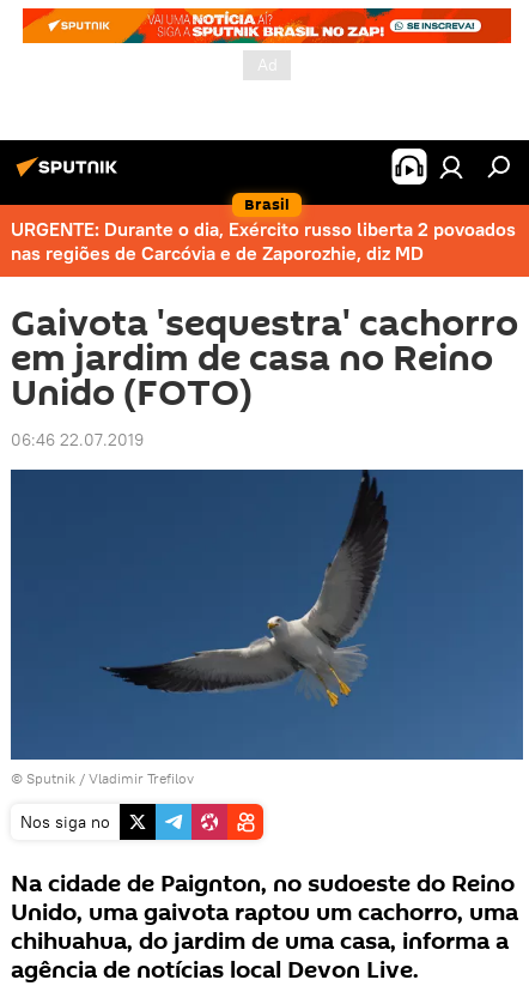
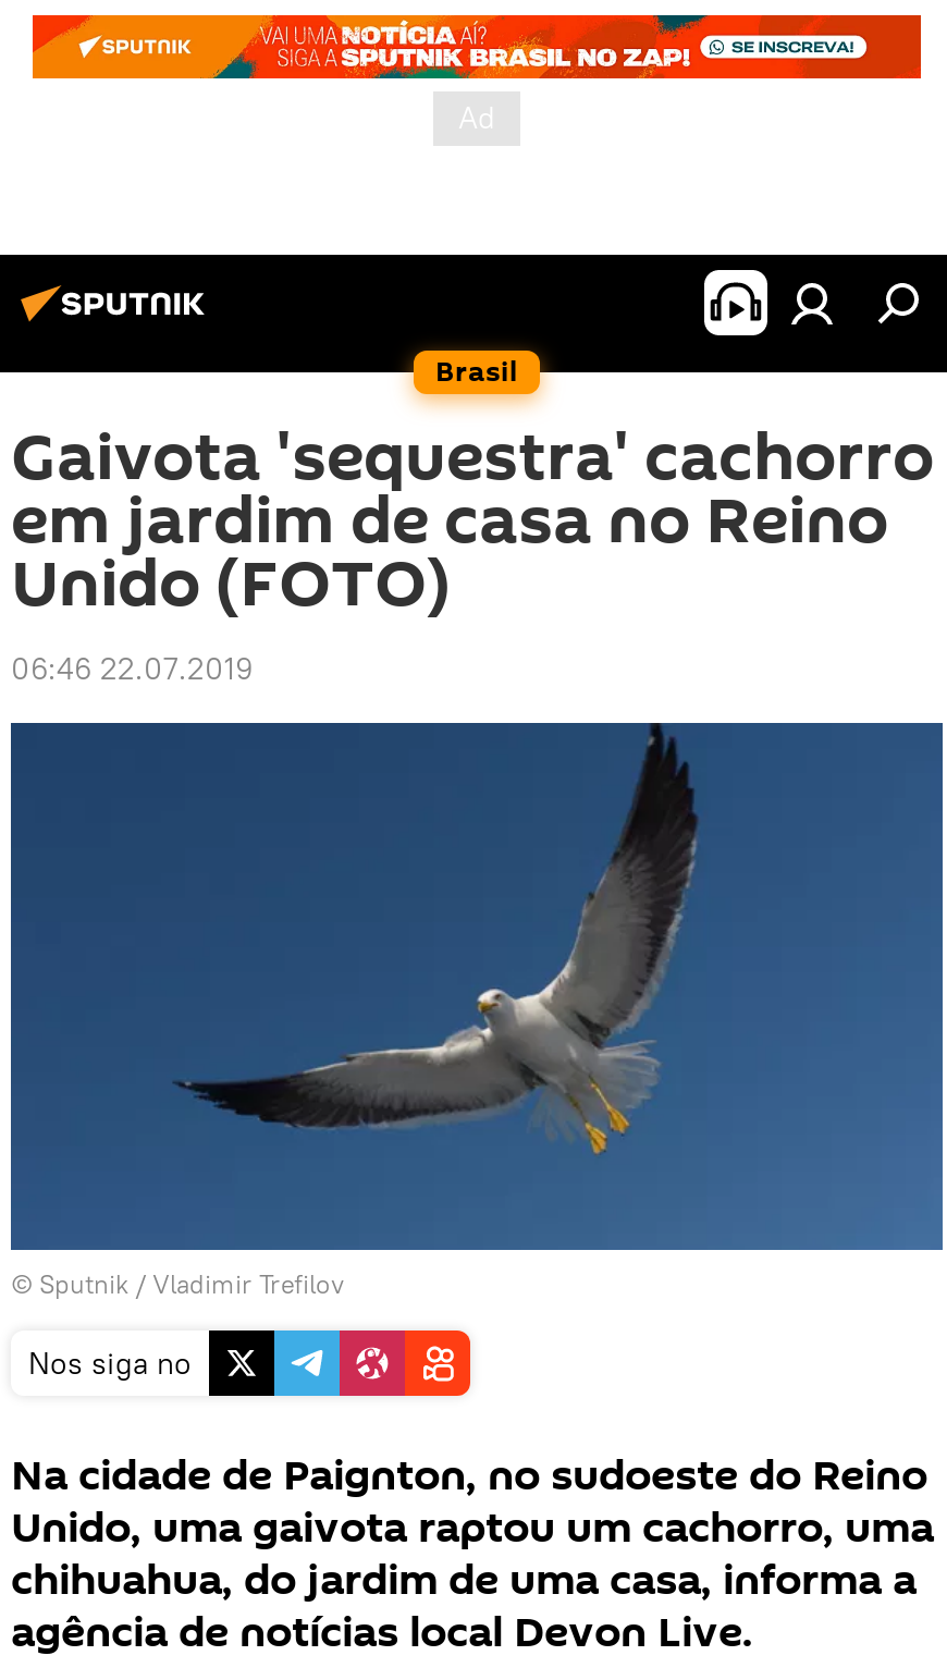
- URGENTE: Durante o dia, Exército russo liberta 2 povoados
- nas regiões de Carcóvia e de Zaporozhie, diz MD
